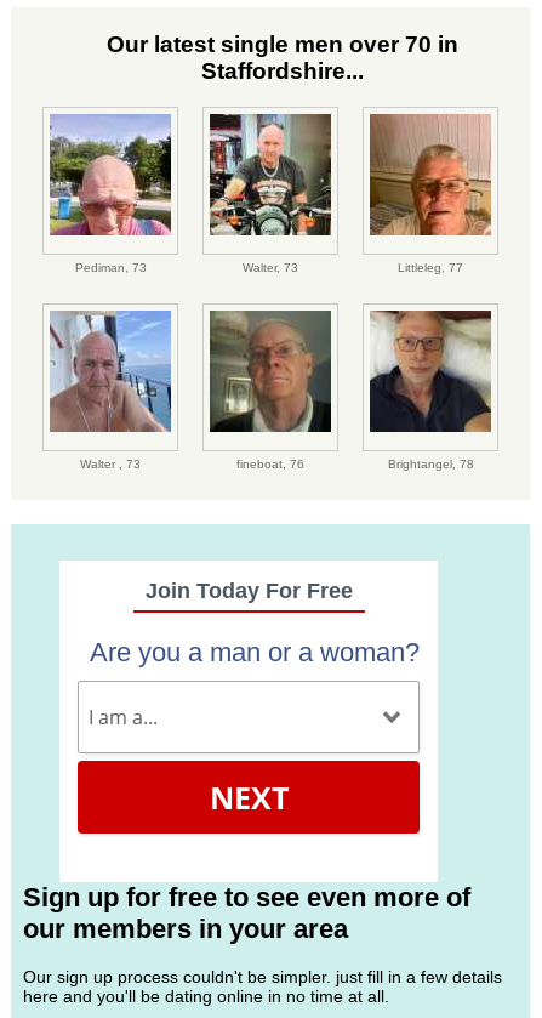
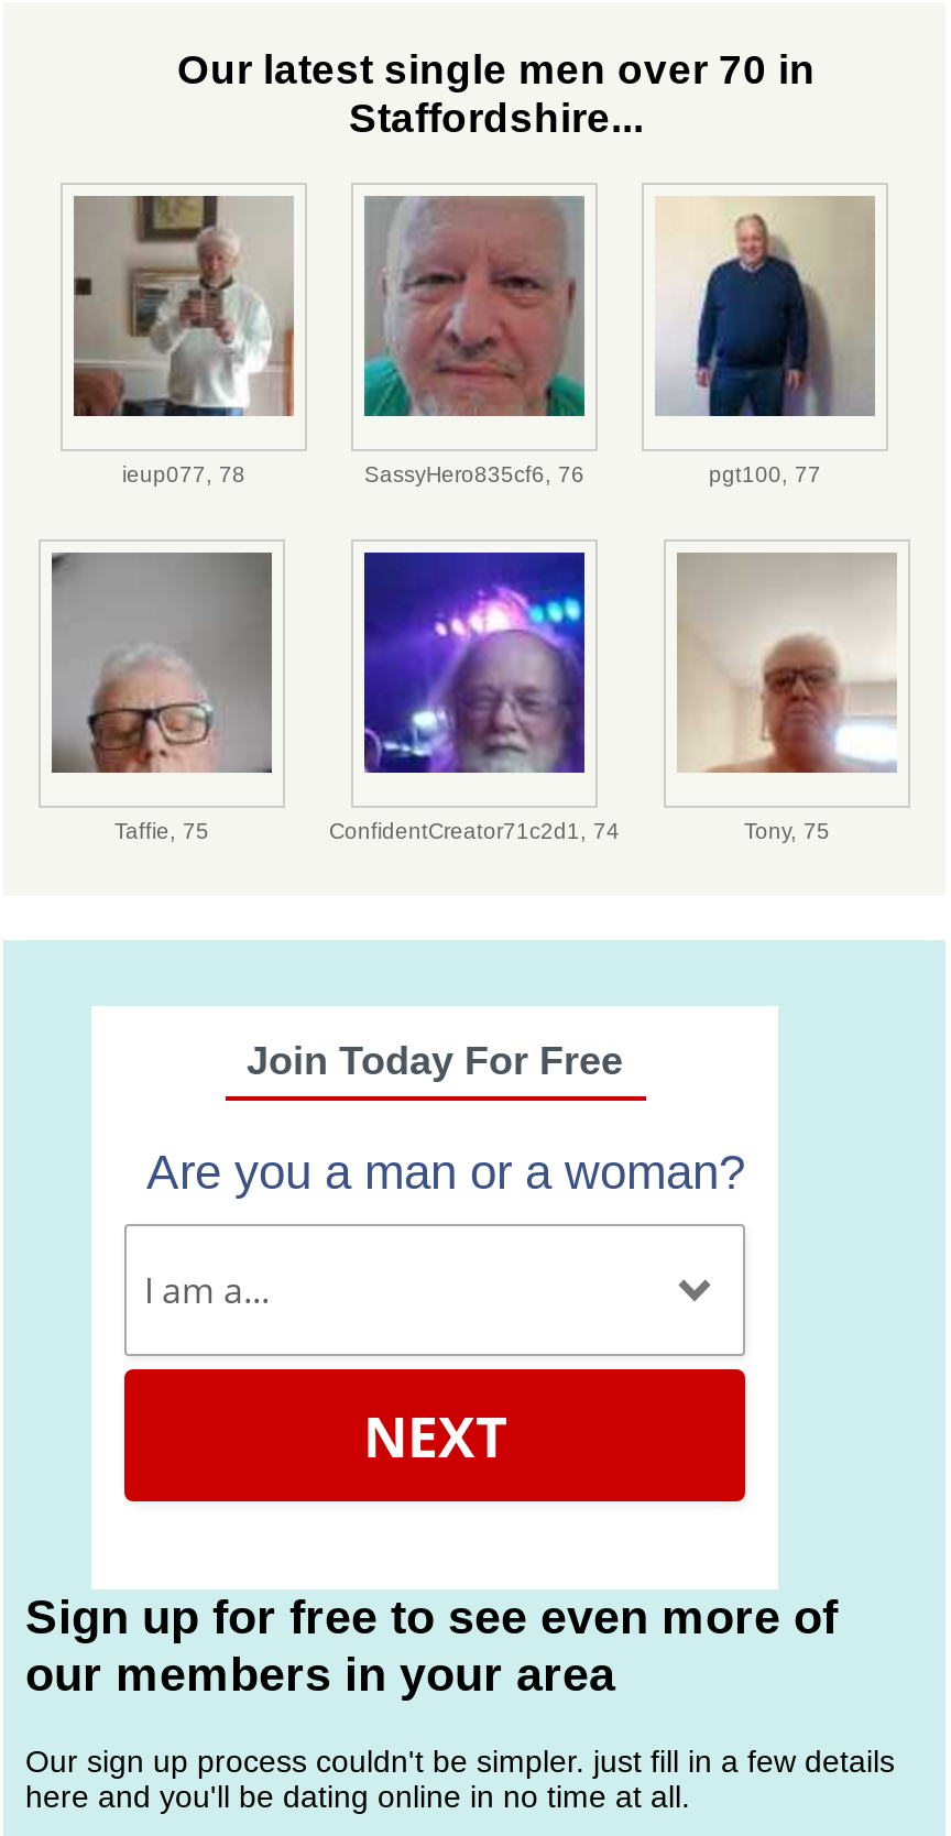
- [image]
- Pediman, 73
- Walter, 73
- Littleleg, 77
+ [image]
+ ieup077, 78
+ SassyHero835cf6, 76
+ pgt100, 77

- [image]
+ [image]

- [image]
+ [image]

- [image]
- Walter , 73
- fineboat, 76
- Brightangel, 78
+ [image]
+ Taffie, 75
+ ConfidentCreator71c2d1, 74
+ Tony, 75

- [image]
+ [image]

- [image]
+ [image]
